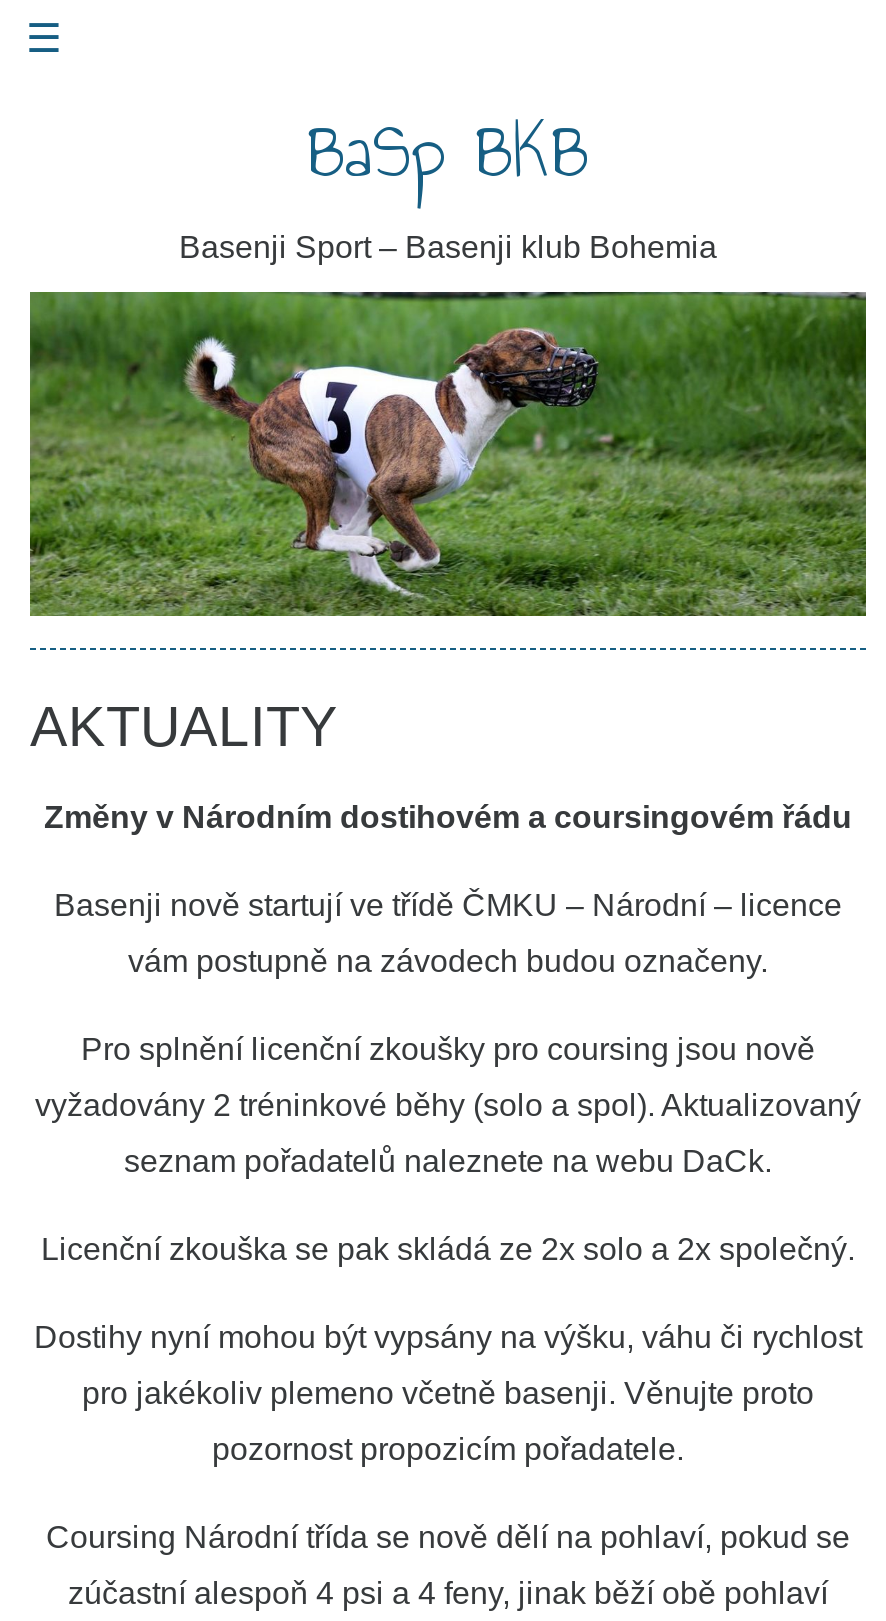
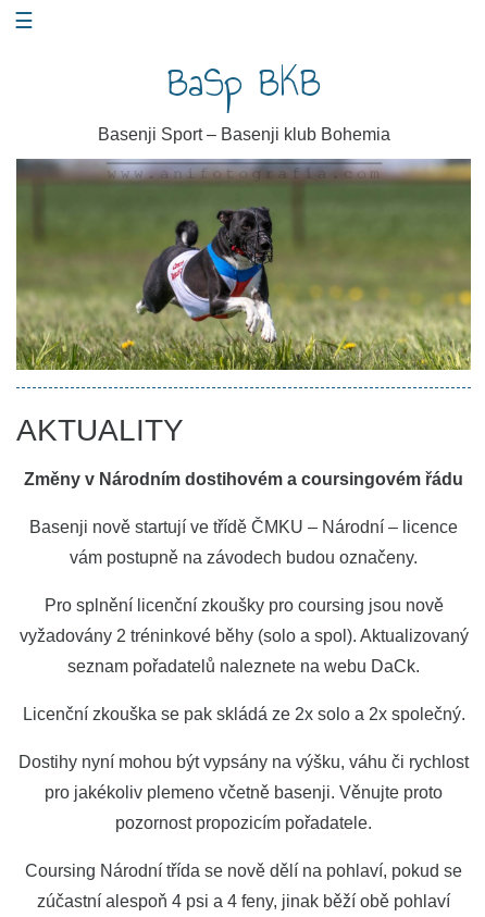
- [image]
+ [image]
